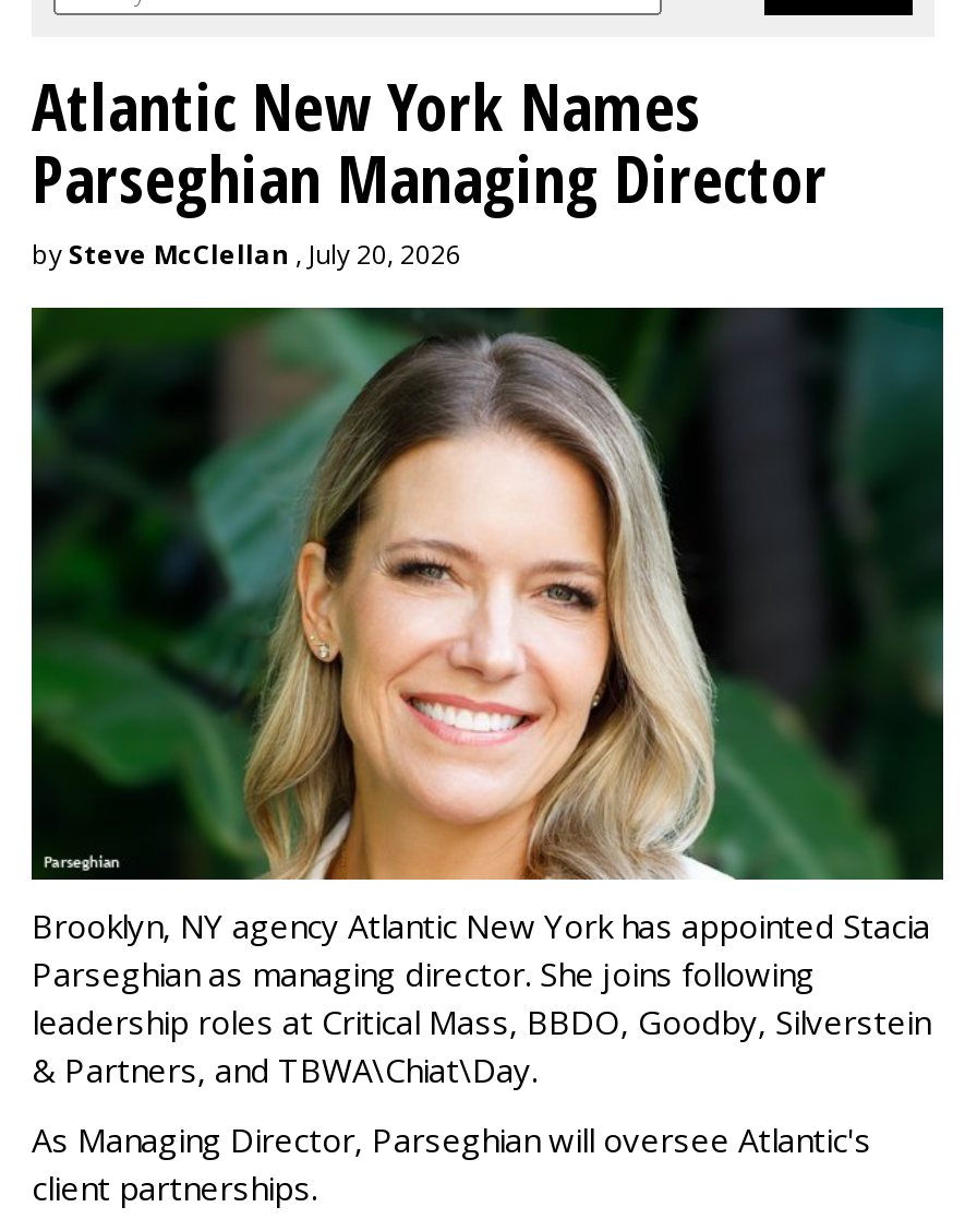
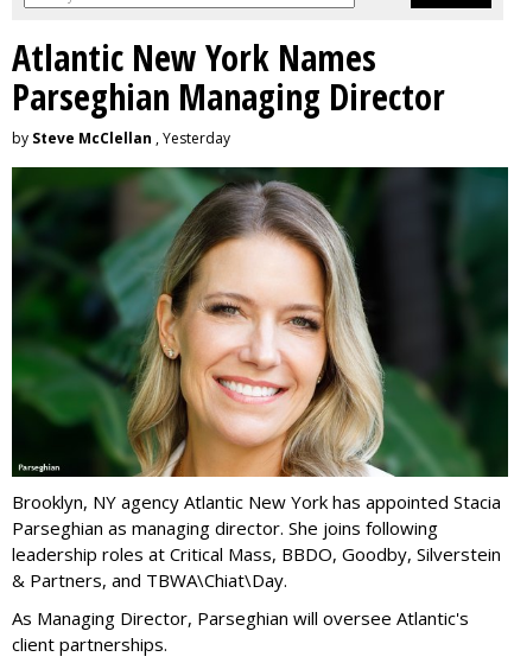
- by Steve McClellan, July 20, 2026
+ by Steve McClellan, Yesterday
